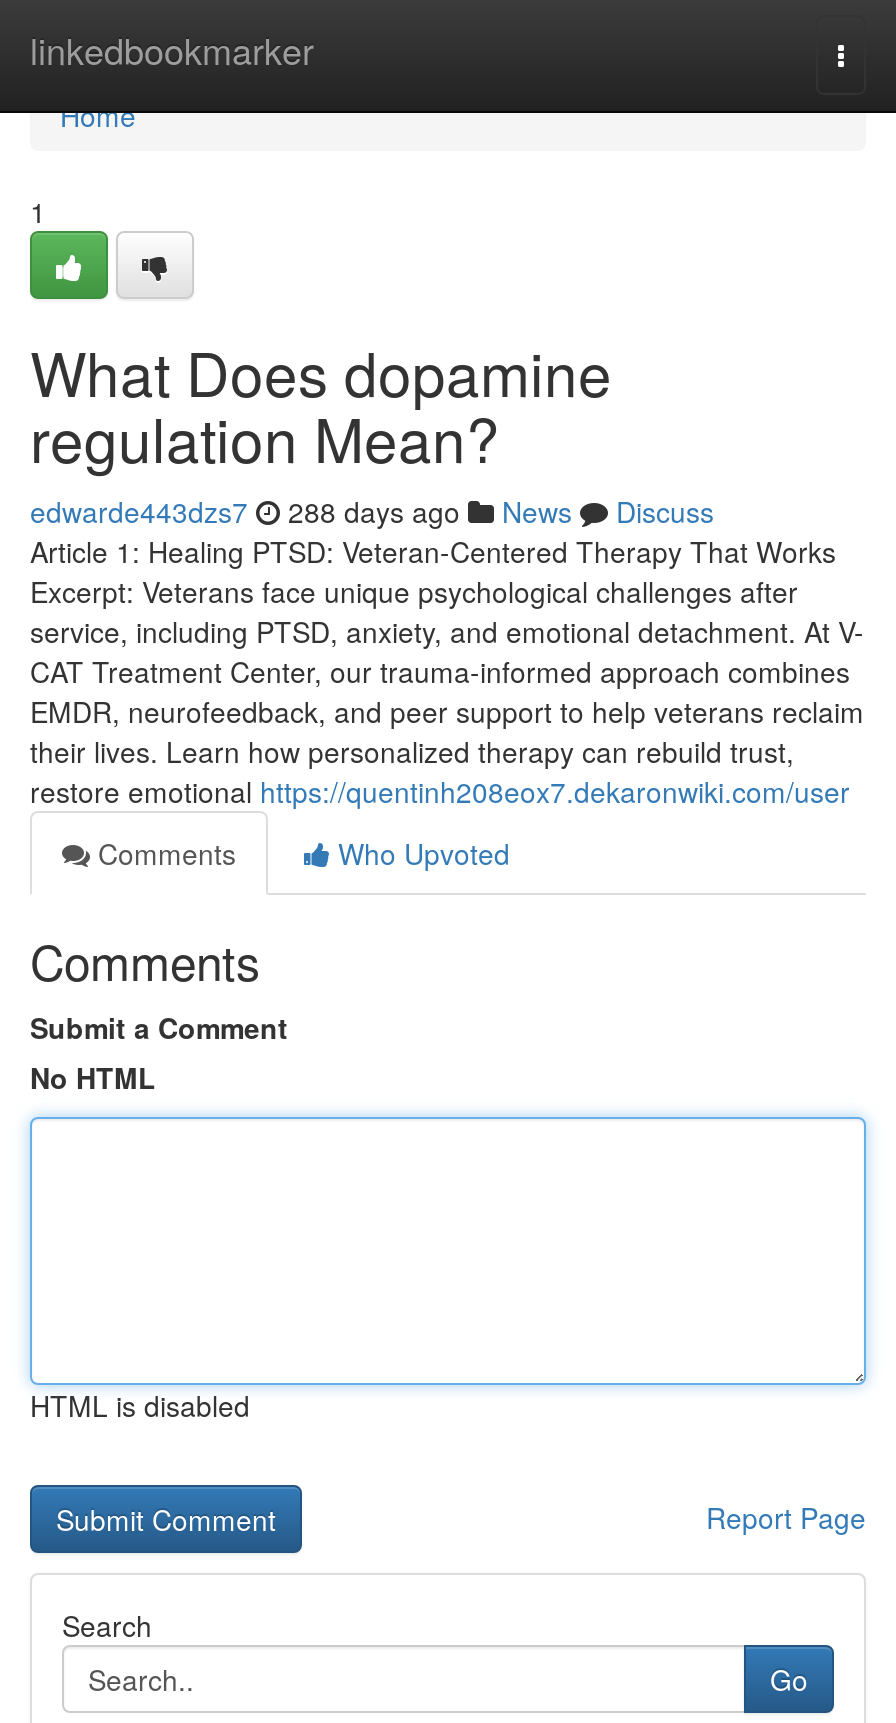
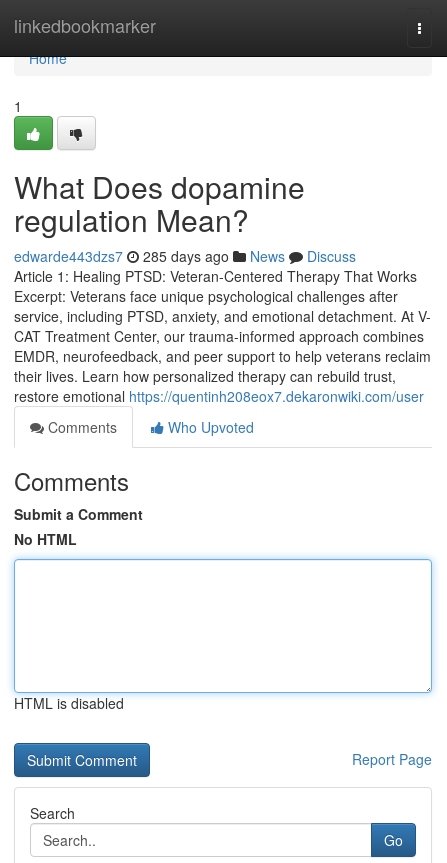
- edwarde443dzs7 288 days ago News Discuss
+ edwarde443dzs7 285 days ago News Discuss
